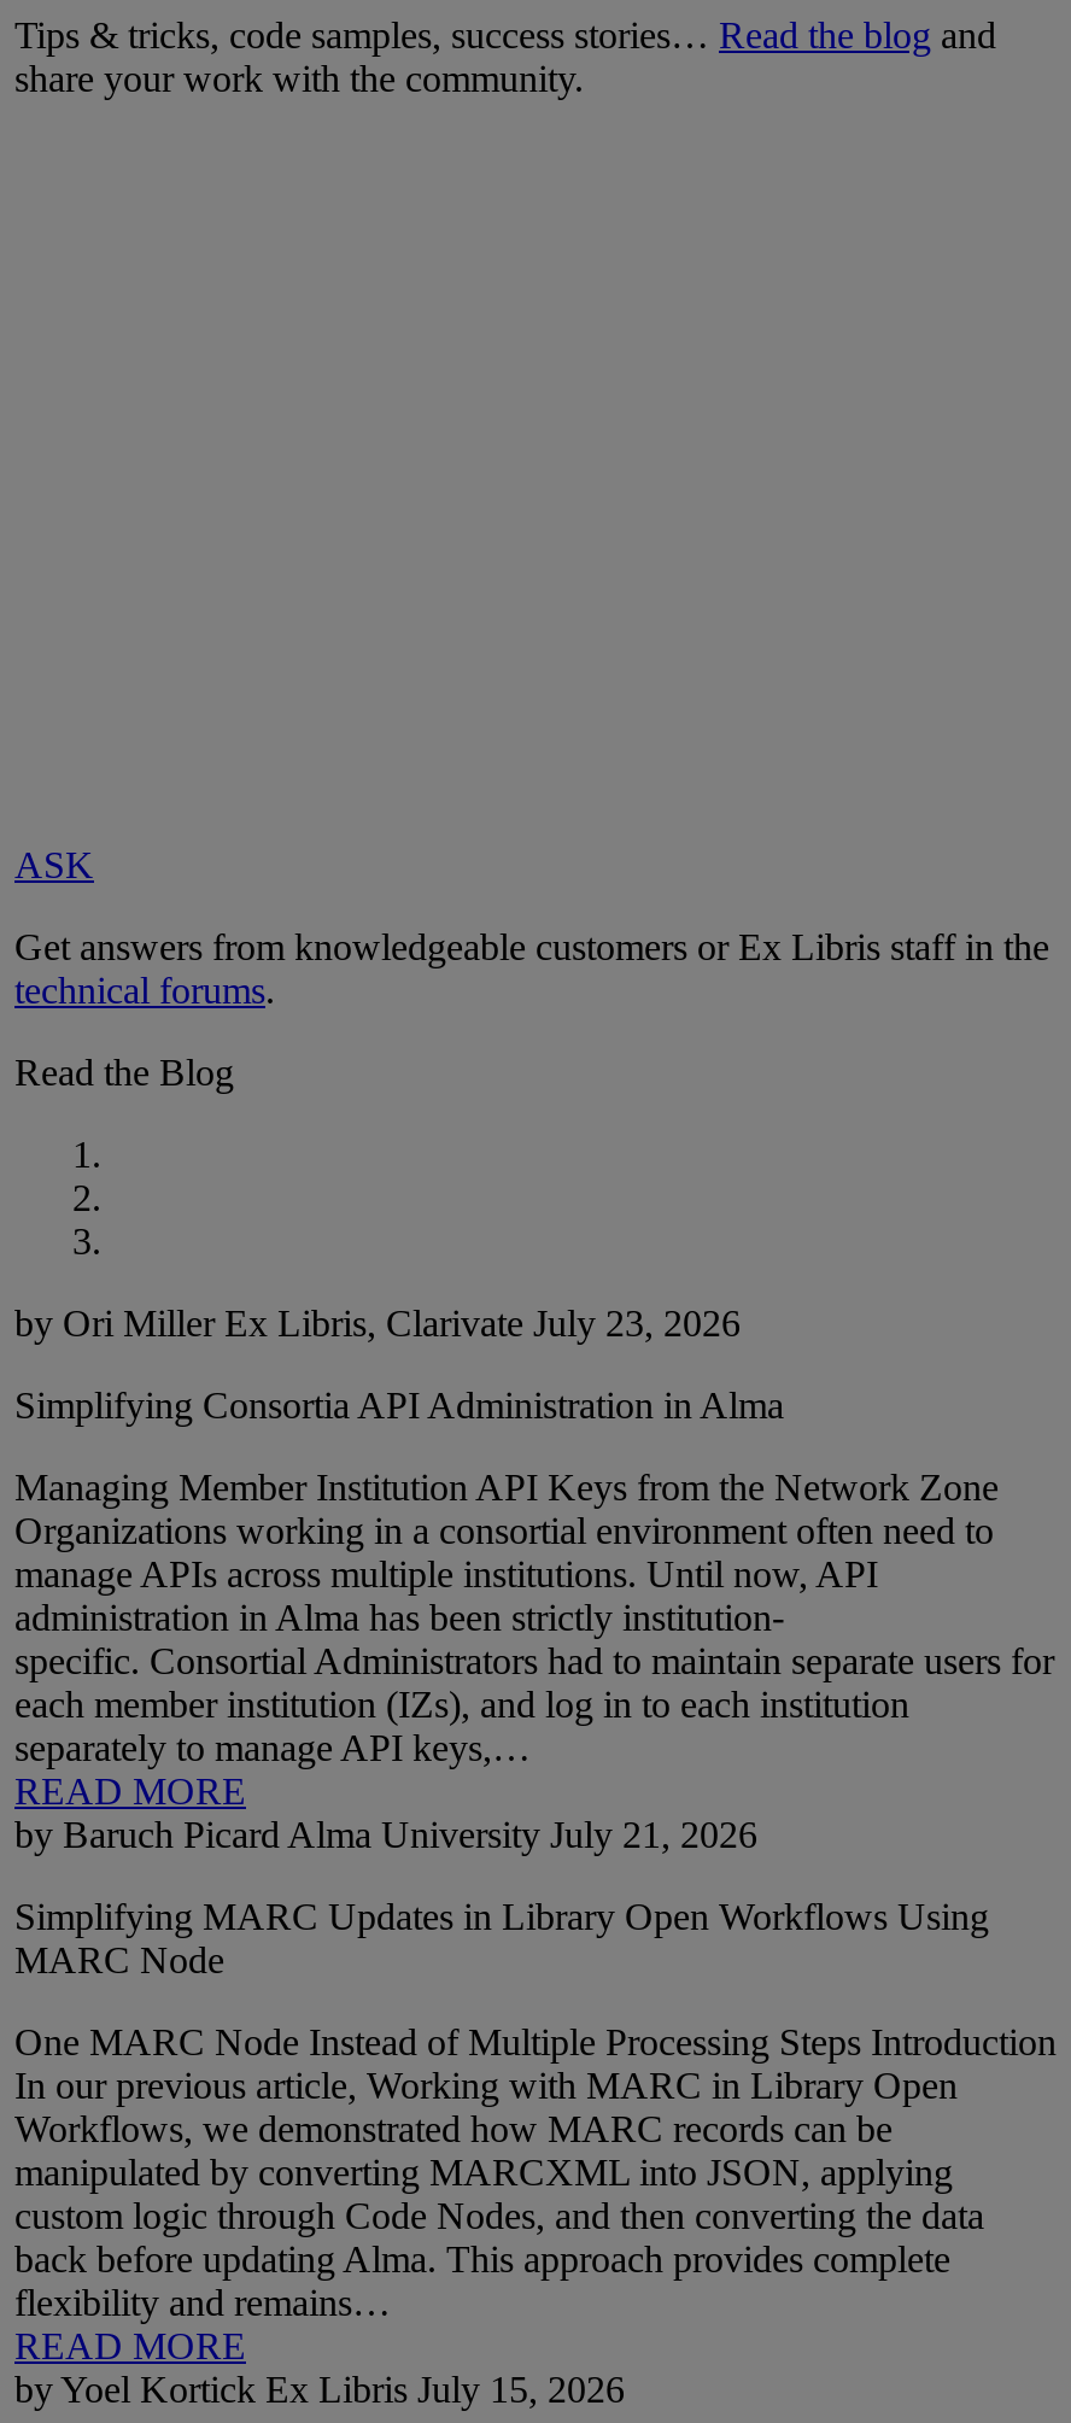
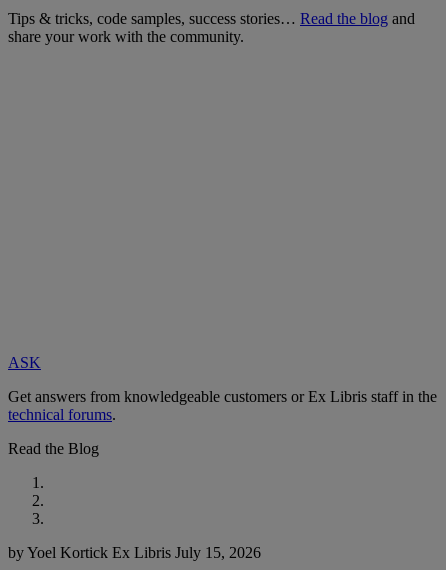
- by Ori Miller Ex Libris, Clarivate July 23, 2026
- Simplifying Consortia API Administration in Alma
- Managing Member Institution API Keys from the Network Zone
- Organizations working in a consortial environment often need to
- manage APIs across multiple institutions. Until now, API
- administration in Alma has been strictly institution-
- specific. Consortial Administrators had to maintain separate users for
- each member institution (IZs), and log in to each institution
- separately to manage API keys,…
- READ MORE
- by Baruch Picard Alma University July 21, 2026
- Simplifying MARC Updates in Library Open Workflows Using
- MARC Node
- One MARC Node Instead of Multiple Processing Steps Introduction
- In our previous article, Working with MARC in Library Open
- Workflows, we demonstrated how MARC records can be
- manipulated by converting MARCXML into JSON, applying
- custom logic through Code Nodes, and then converting the data
- back before updating Alma. This approach provides complete
- flexibility and remains…
- READ MORE
